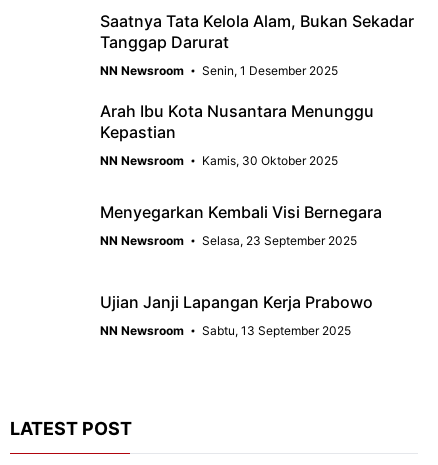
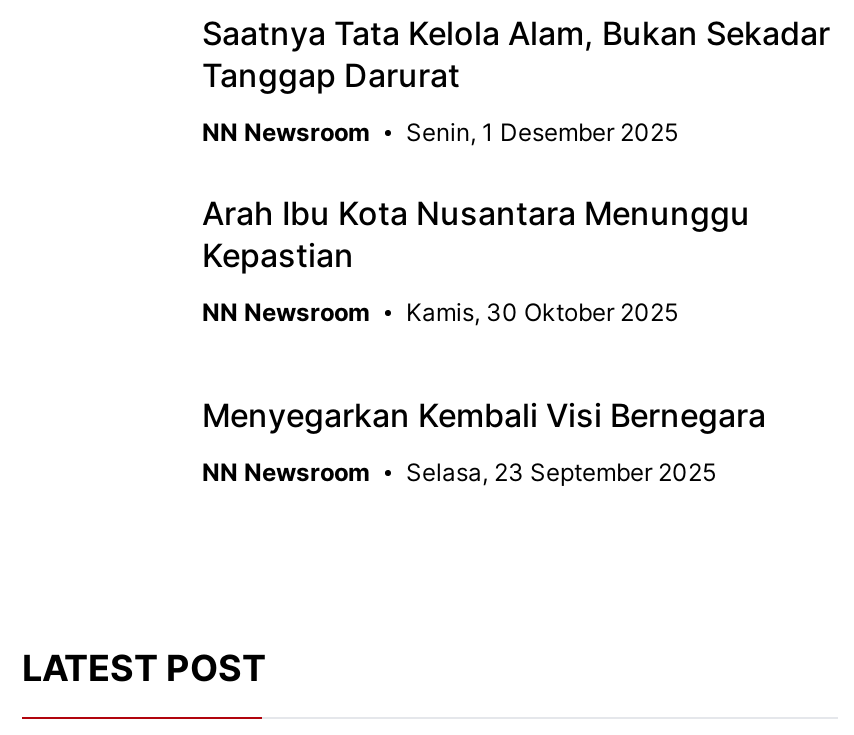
- Ujian Janji Lapangan Kerja Prabowo
- NN Newsroom
- Sabtu, 13 September 2025
